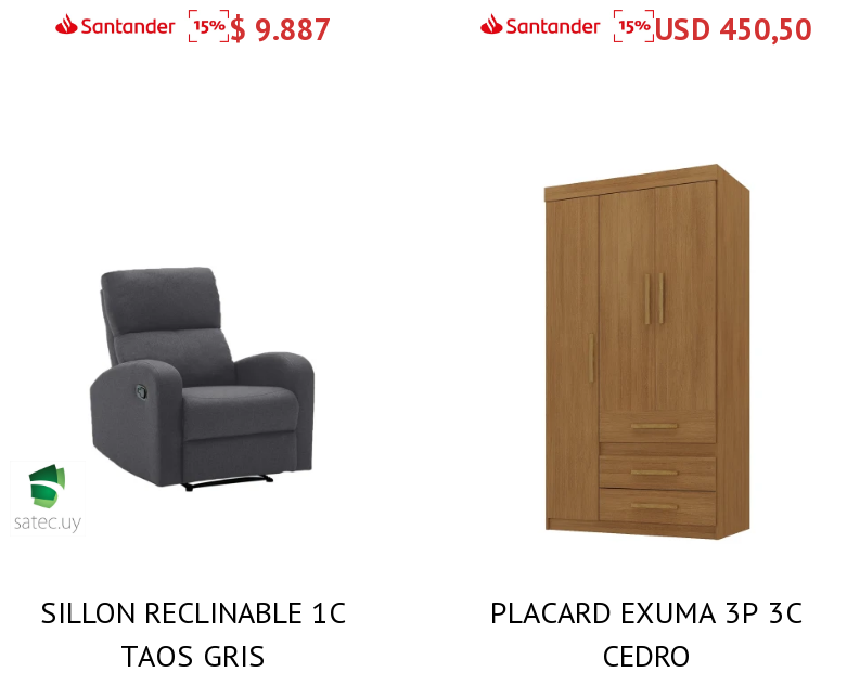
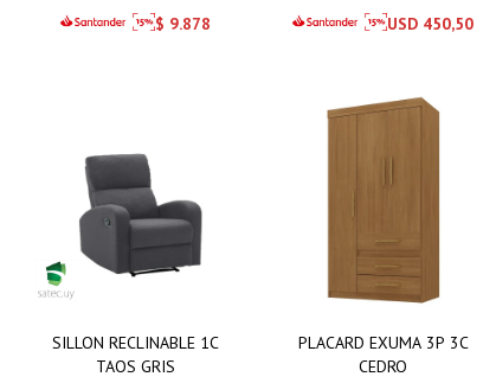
- $ 9.887
+ $ 9.878
